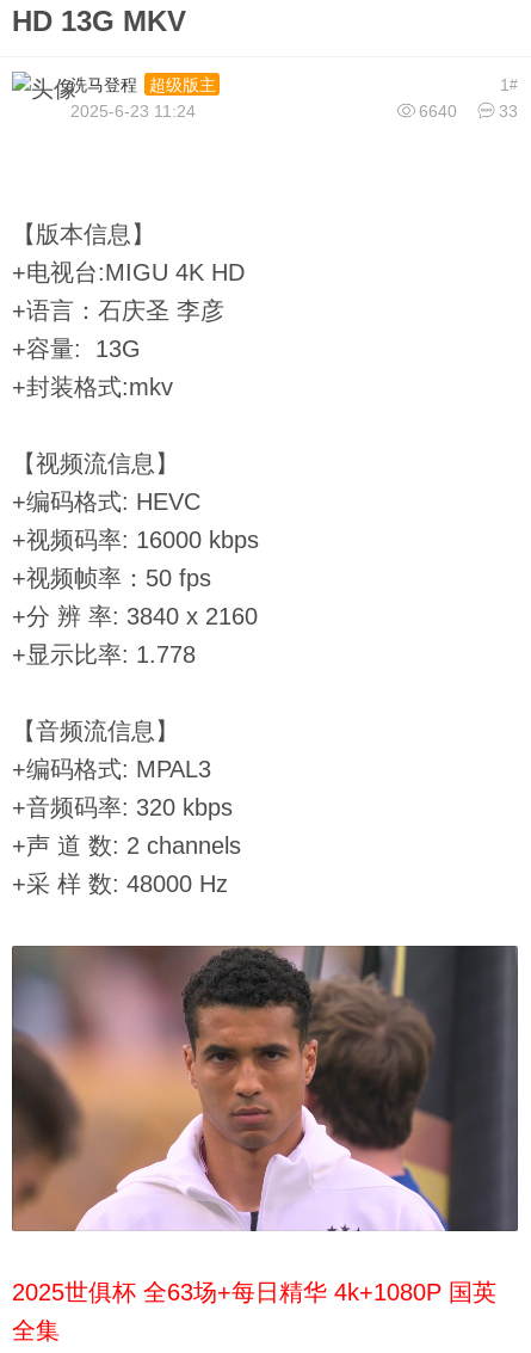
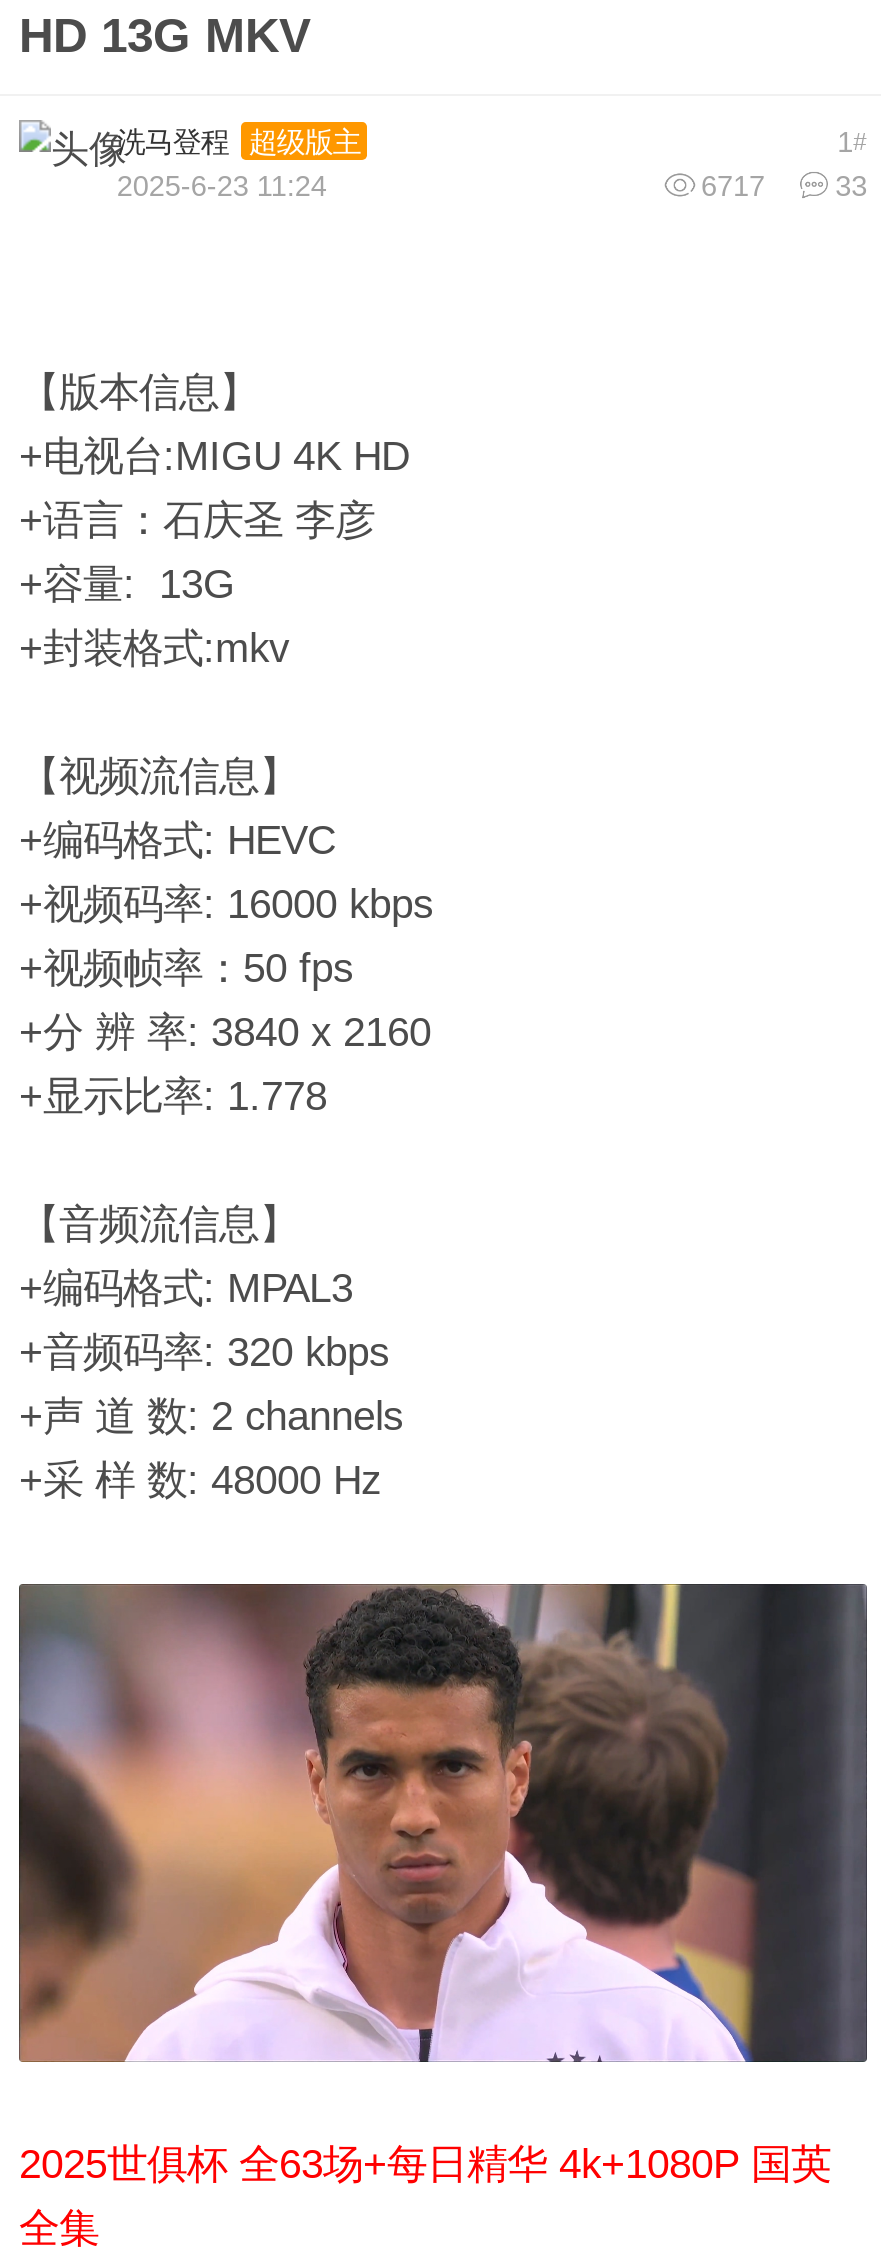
- 6640 33
+ 6717 33
